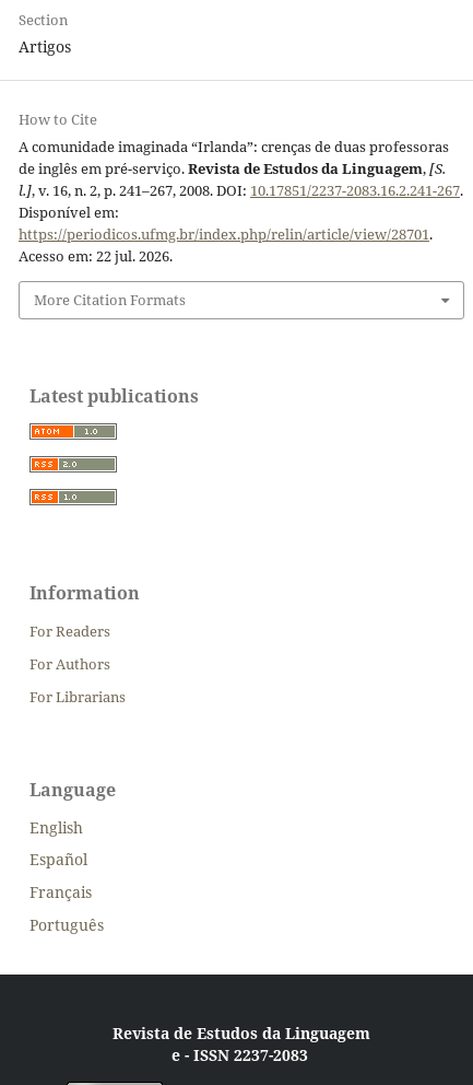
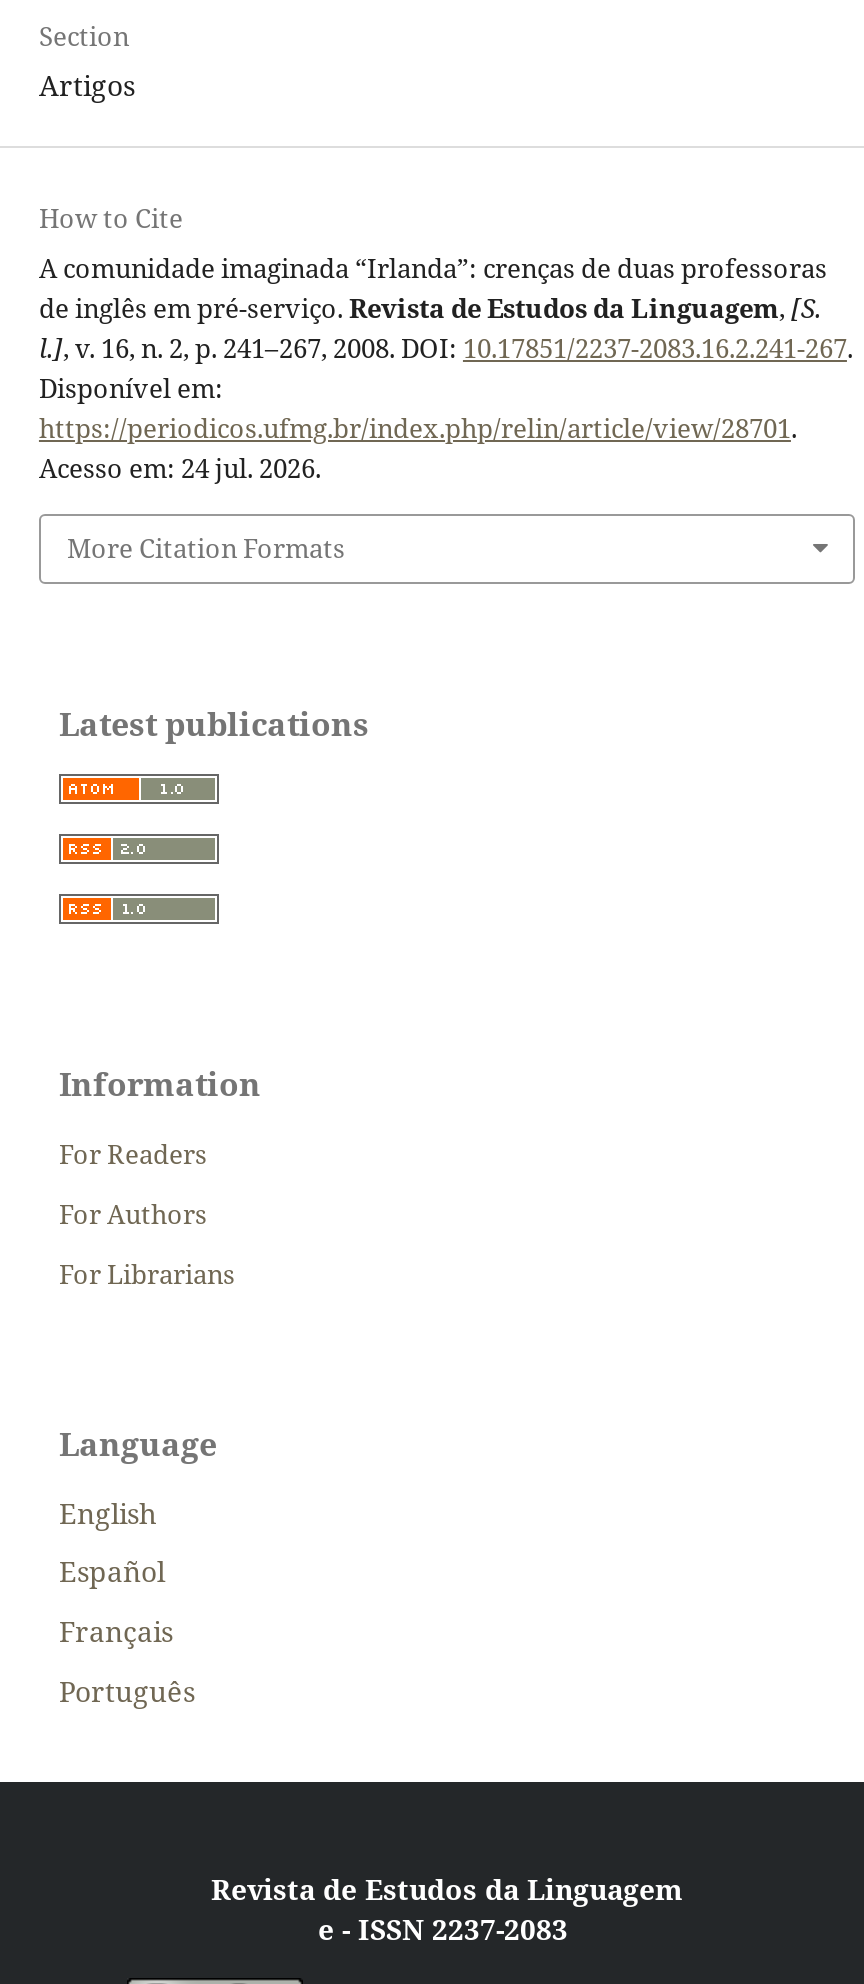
- Acesso em: 22 jul. 2026.
+ Acesso em: 24 jul. 2026.
